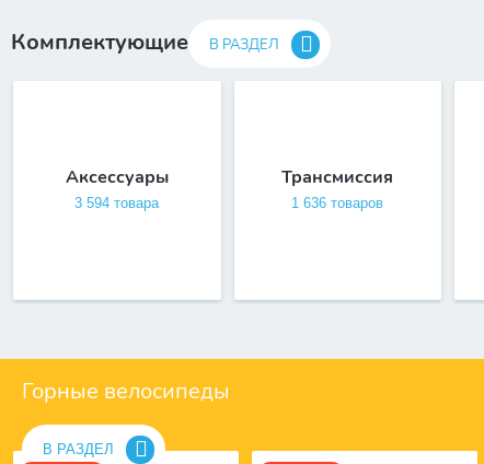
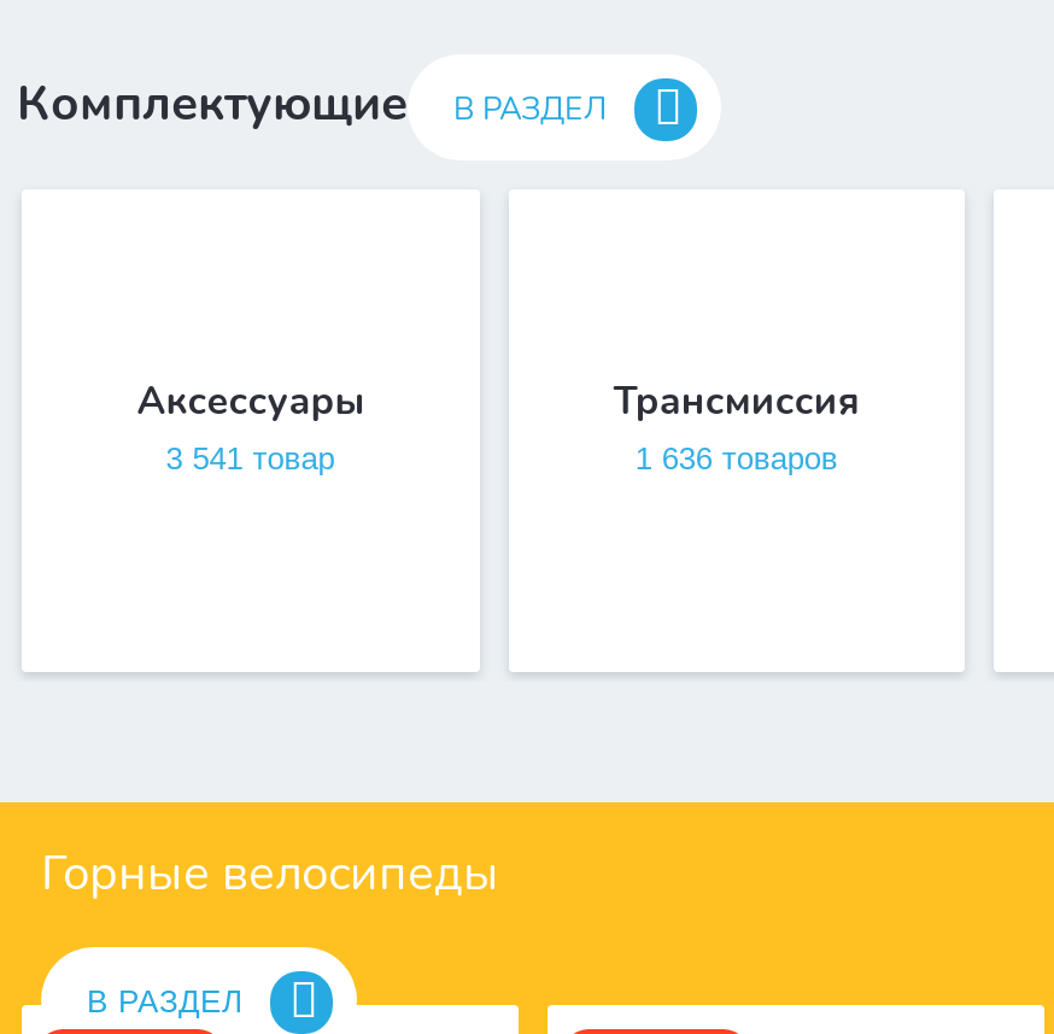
- 3 594 товара
+ 3 541 товар
